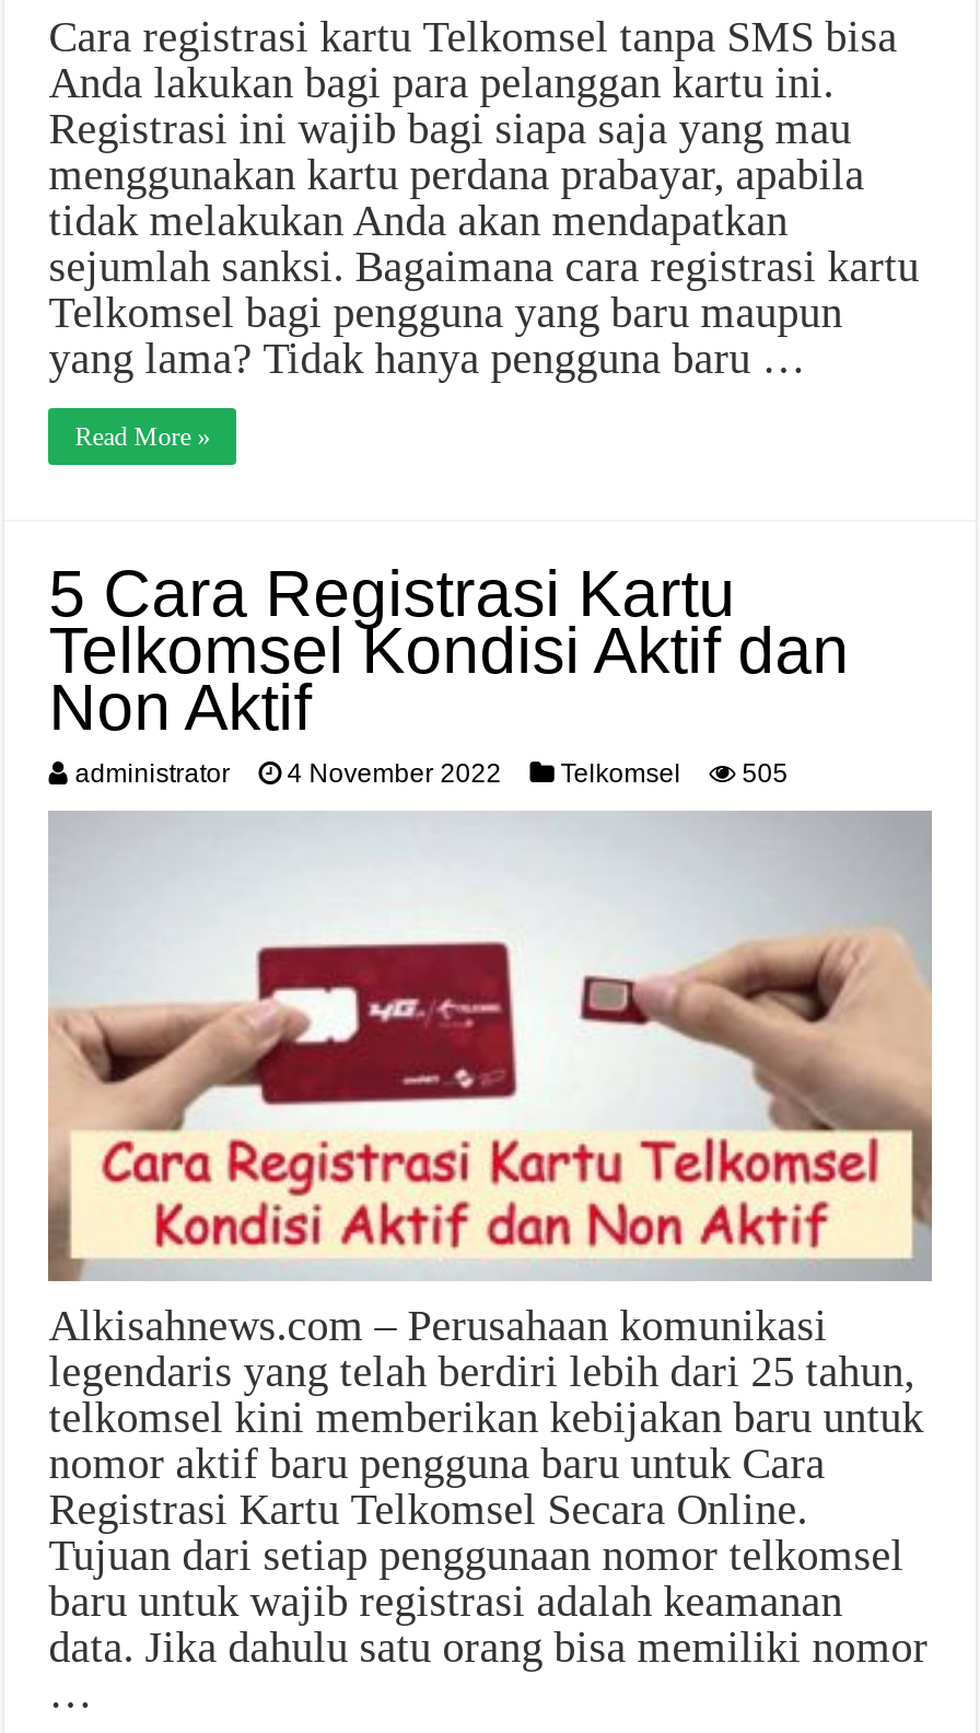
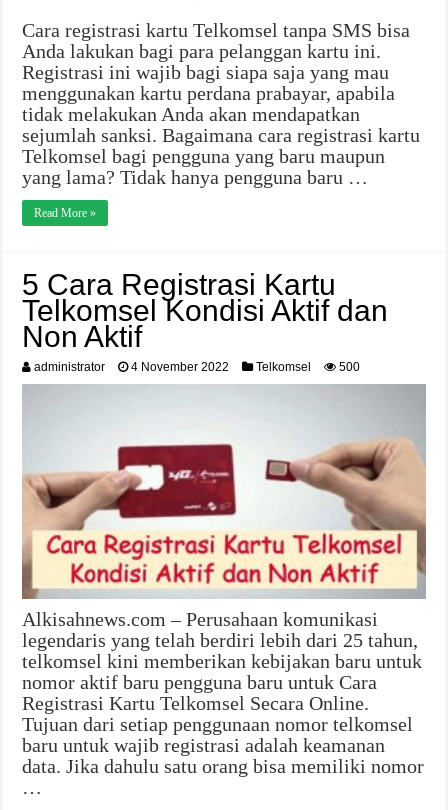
- administrator 4 November 2022 Telkomsel 505
+ administrator 4 November 2022 Telkomsel 500
